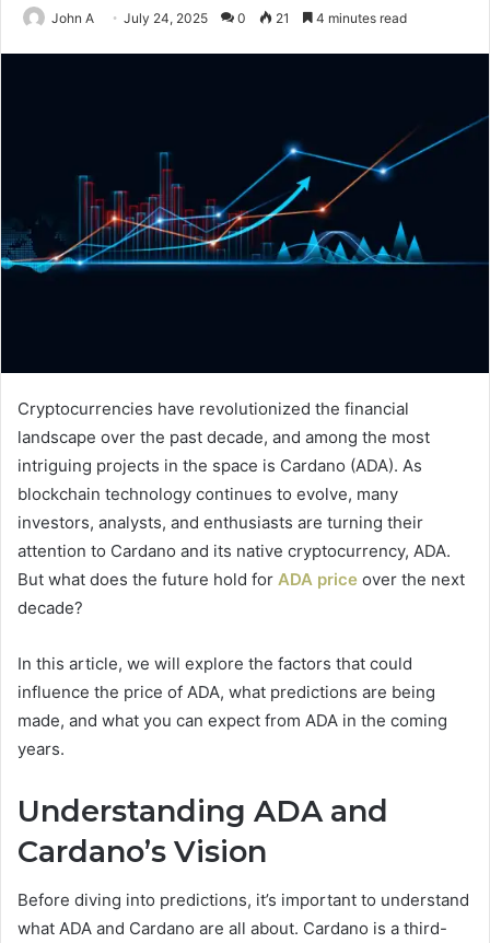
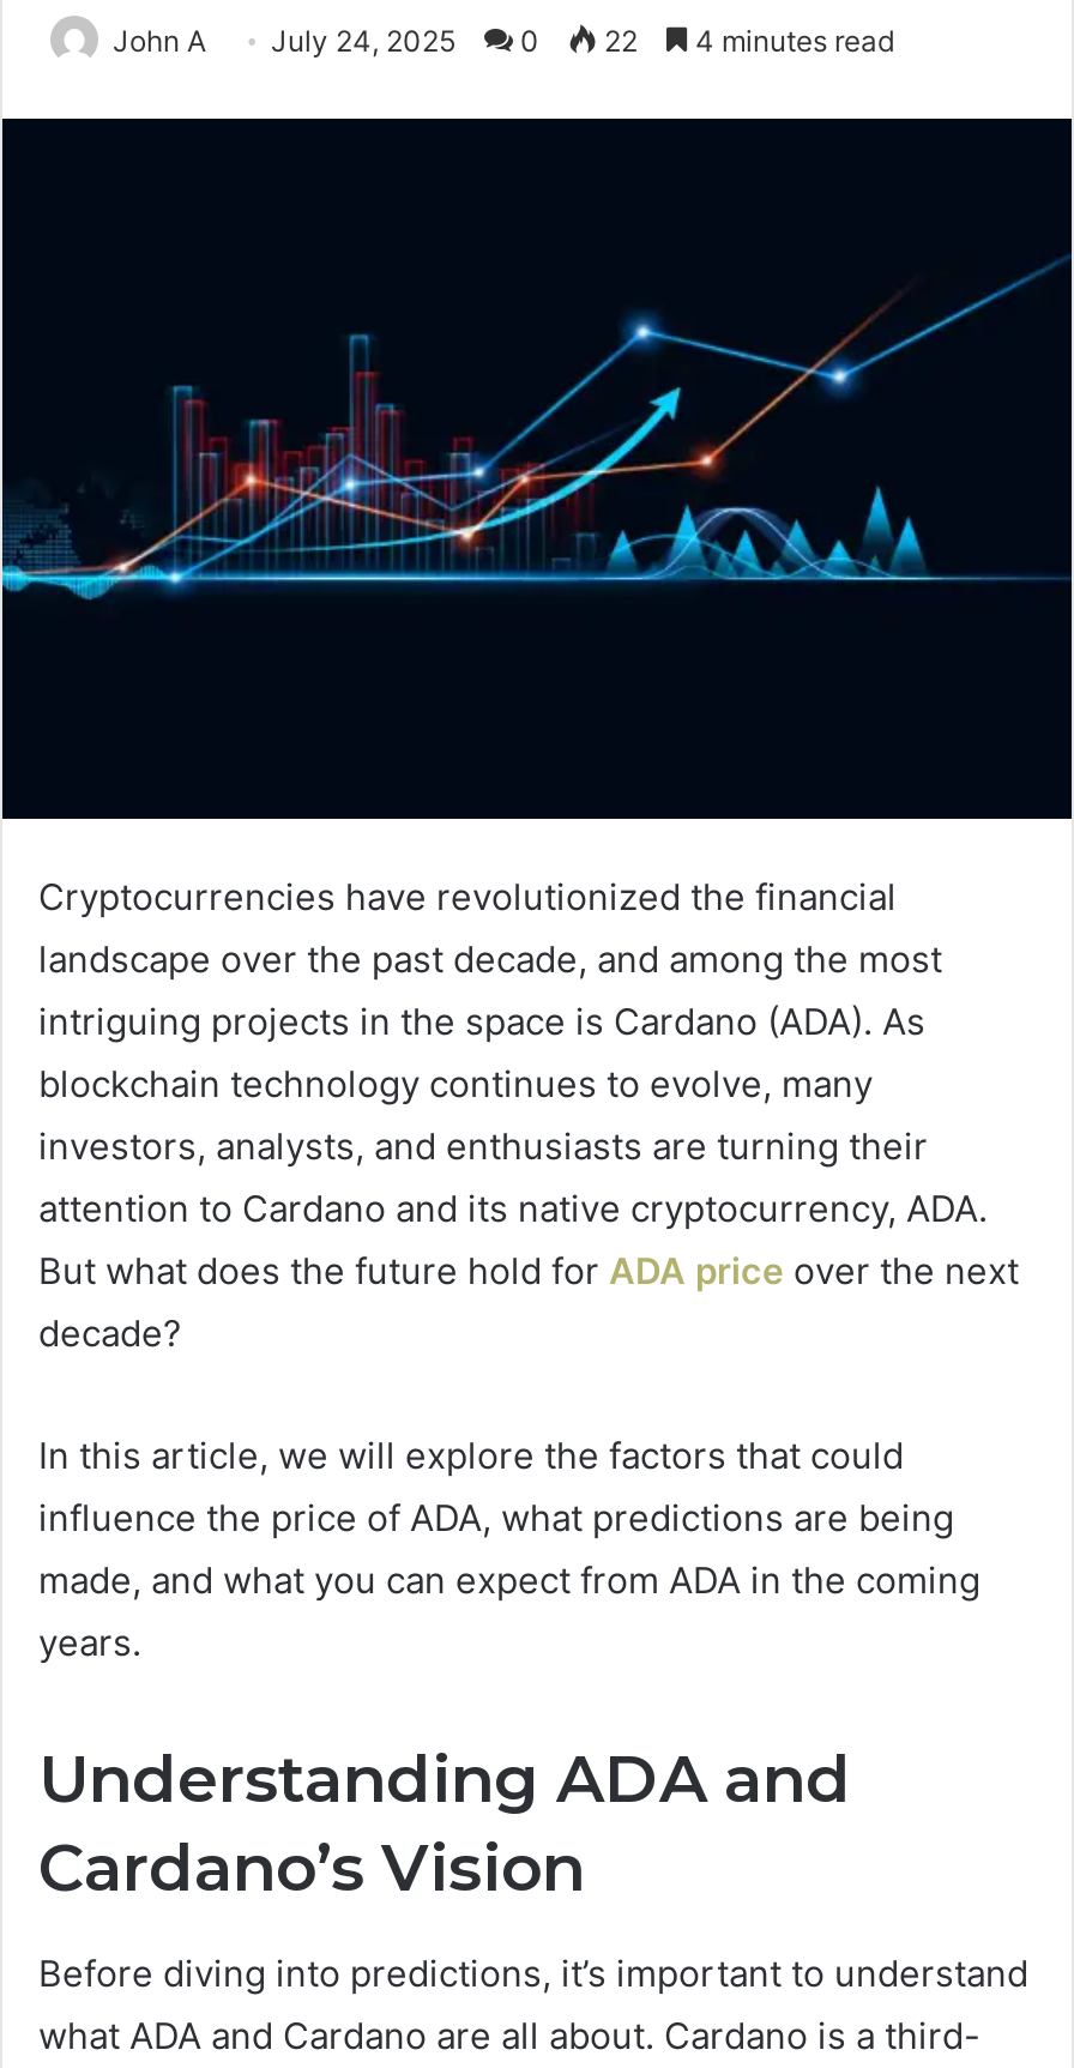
- John A July 24, 2025 0 21 4 minutes read
+ John A July 24, 2025 0 22 4 minutes read
